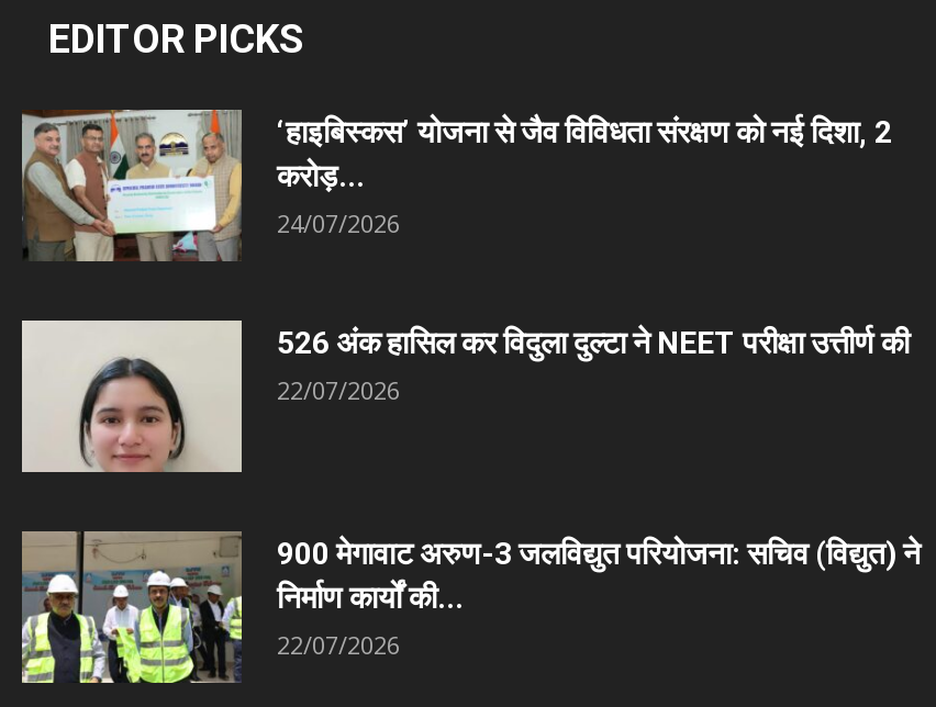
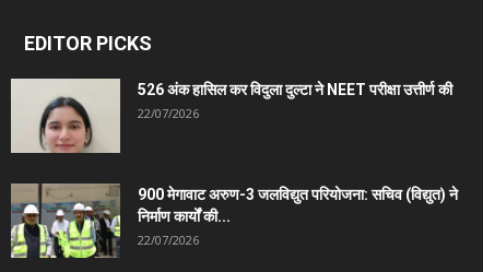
- [image]
- ‘हाइबिस्कस’ योजना से जैव विविधता संरक्षण को नई दिशा, 2
- करोड़...
- 24/07/2026
